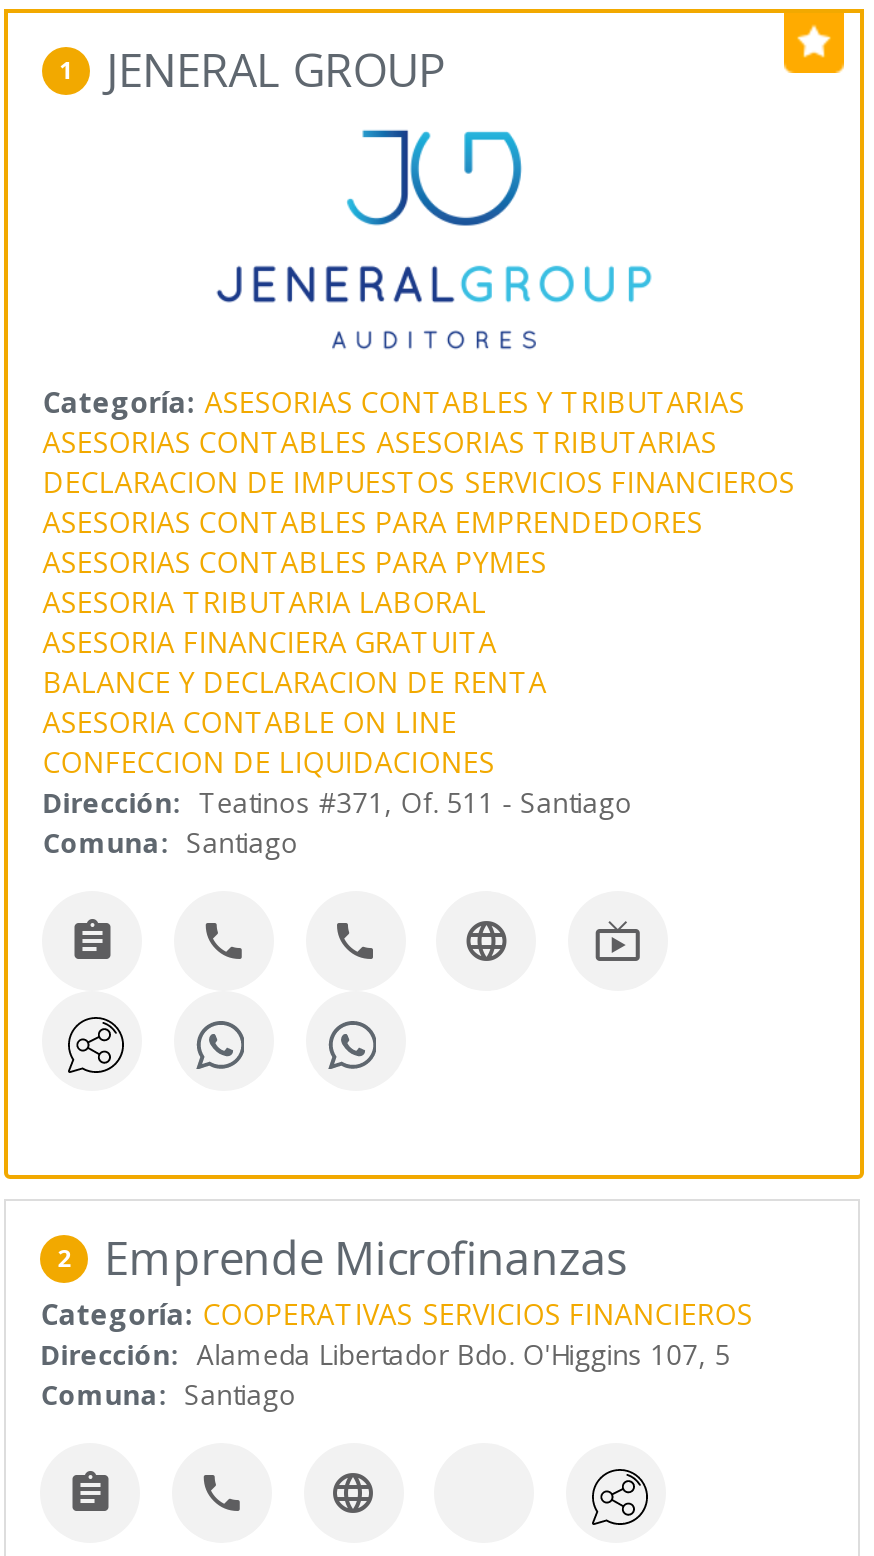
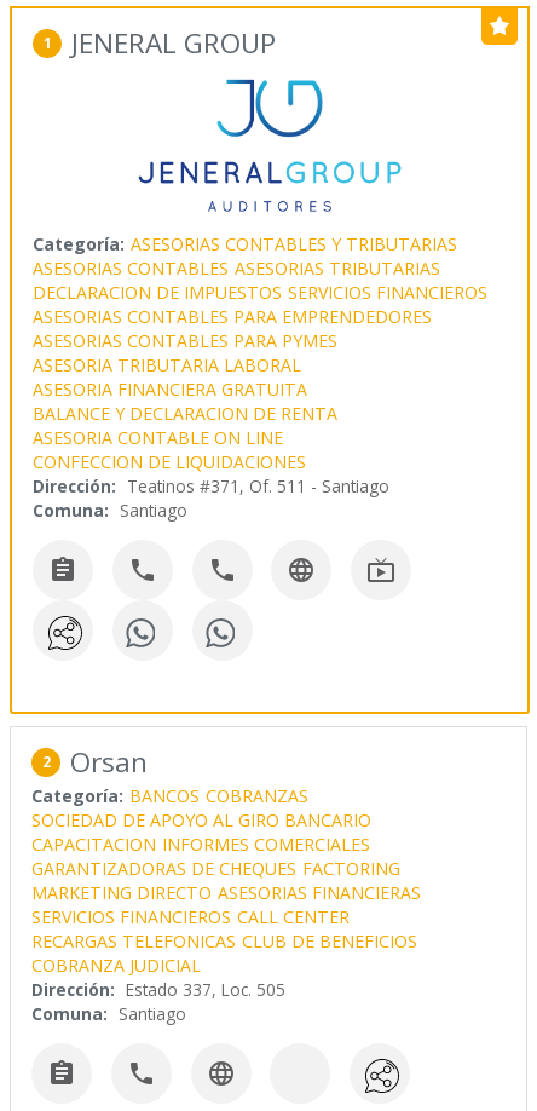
- Emprende Microfinanzas
- Categoría: COOPERATIVAS SERVICIOS FINANCIEROS
- Dirección: Alameda Libertador Bdo. O'Higgins 107, 5
+ Orsan
+ Categoría: BANCOS COBRANZAS
+ SOCIEDAD DE APOYO AL GIRO BANCARIO
+ CAPACITACION INFORMES COMERCIALES
+ GARANTIZADORAS DE CHEQUES FACTORING
+ MARKETING DIRECTO ASESORIAS FINANCIERAS
+ SERVICIOS FINANCIEROS CALL CENTER
+ RECARGAS TELEFONICAS CLUB DE BENEFICIOS
+ COBRANZA JUDICIAL
+ Dirección: Estado 337, Loc. 505
